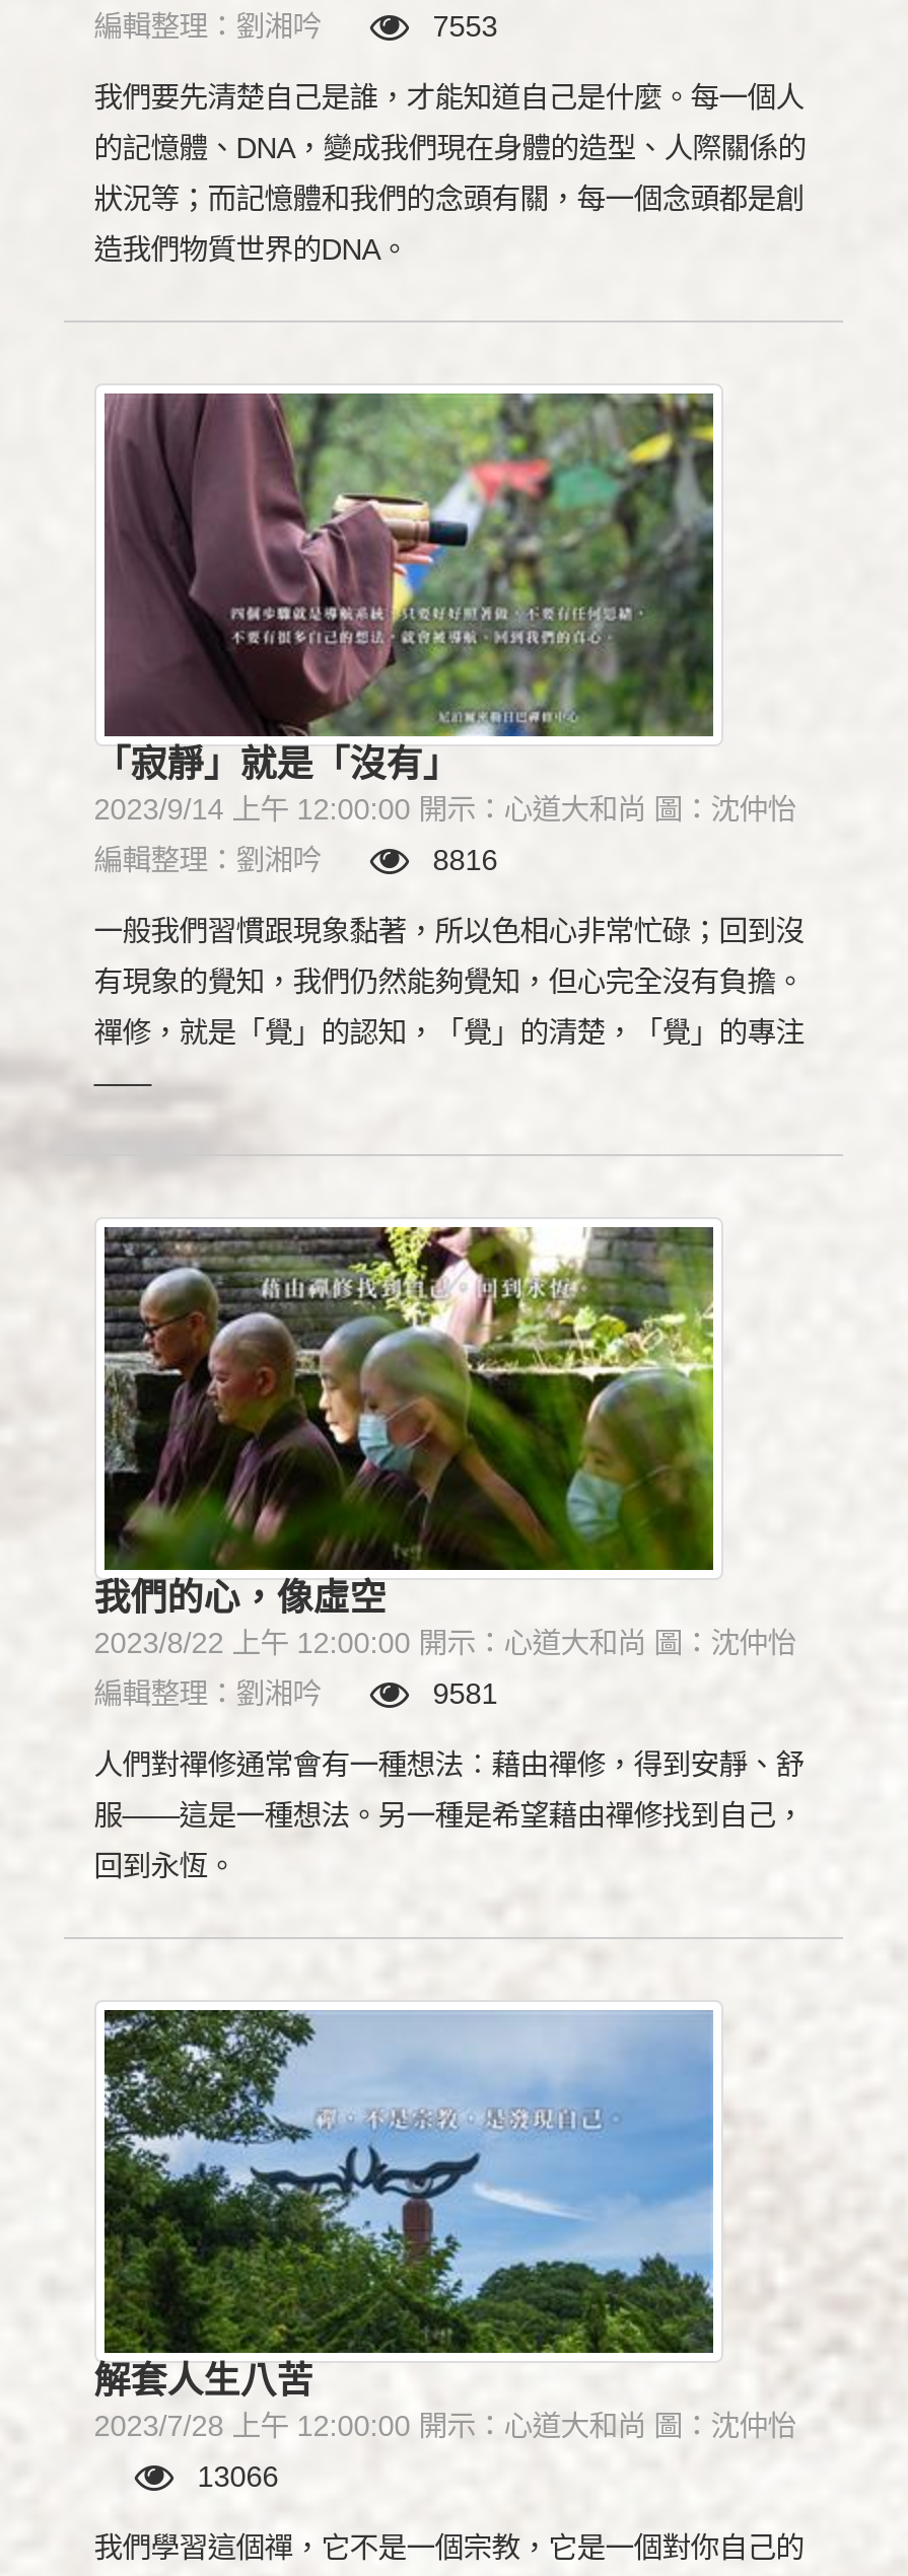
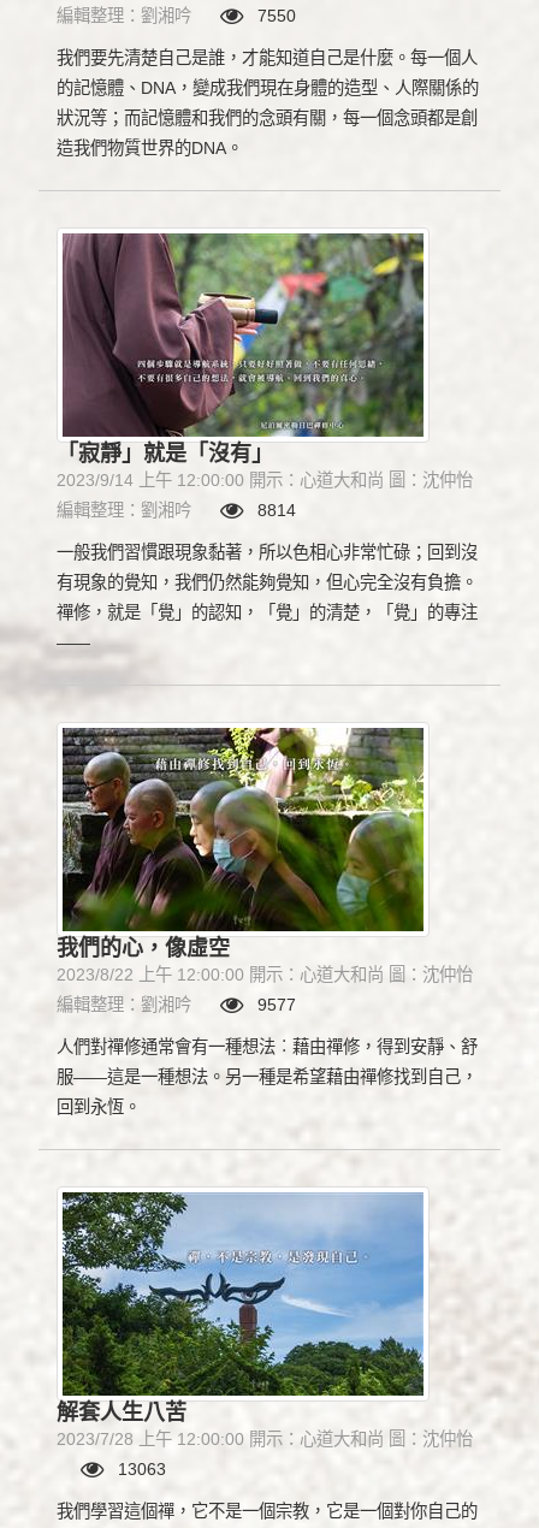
- 7553
+ 7550

- 8816
+ 8814

- 9581
+ 9577

- 13066
+ 13063
